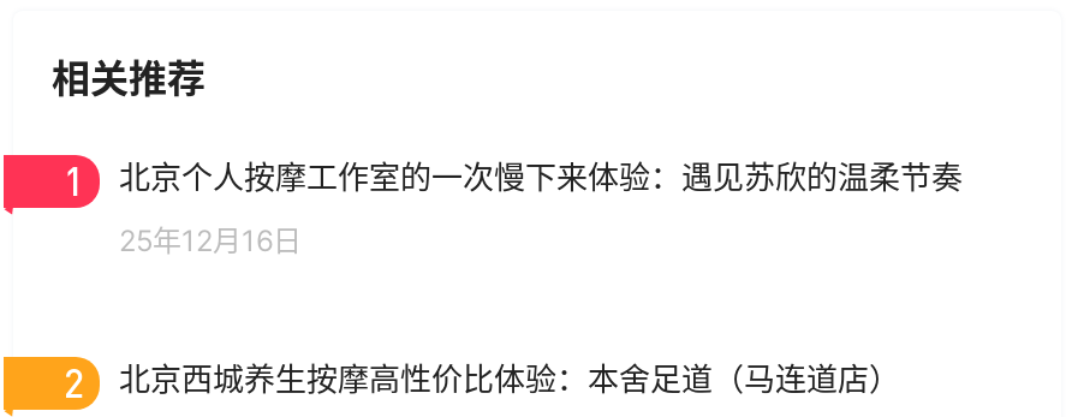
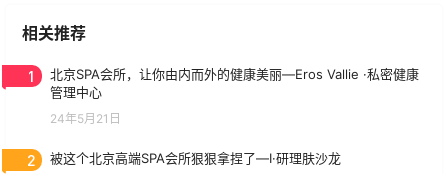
- 北京个人按摩工作室的一次慢下来体验：遇见苏欣的温柔节奏
+ 北京SPA会所，让你由内而外的健康美丽—Eros Vallie ·私密健康
+ 管理中心

- 25年12月16日
+ 24年5月21日

- 北京西城养生按摩高性价比体验：本舍足道（马连道店）
+ 被这个北京高端SPA会所狠狠拿捏了—I·研理肤沙龙
